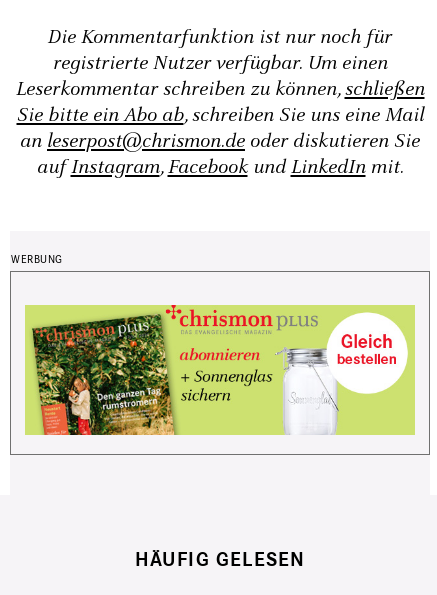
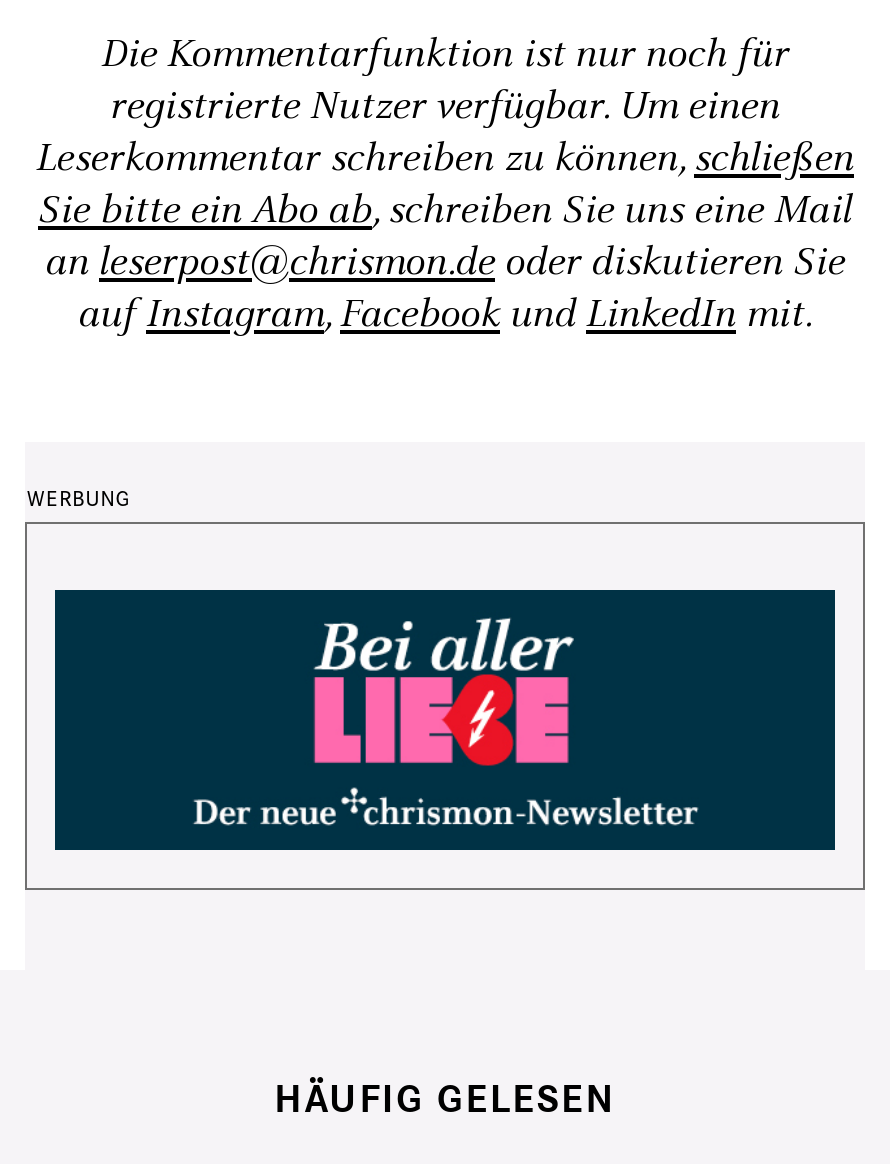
- [image]
+ [image]
